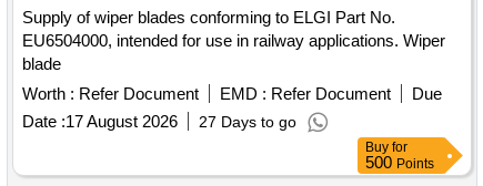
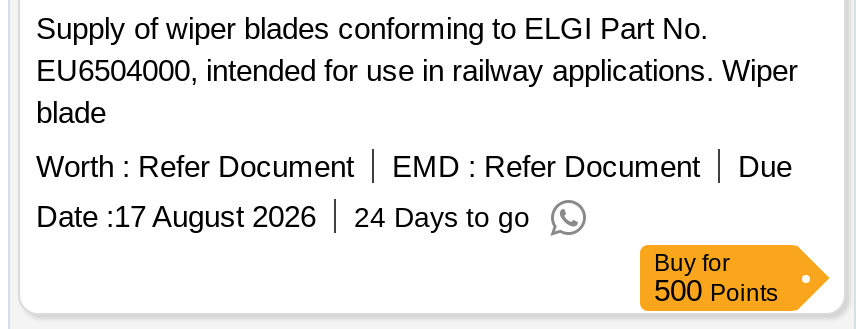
- Date : 17 August 2026 27 Days to go
+ Date : 17 August 2026 24 Days to go
